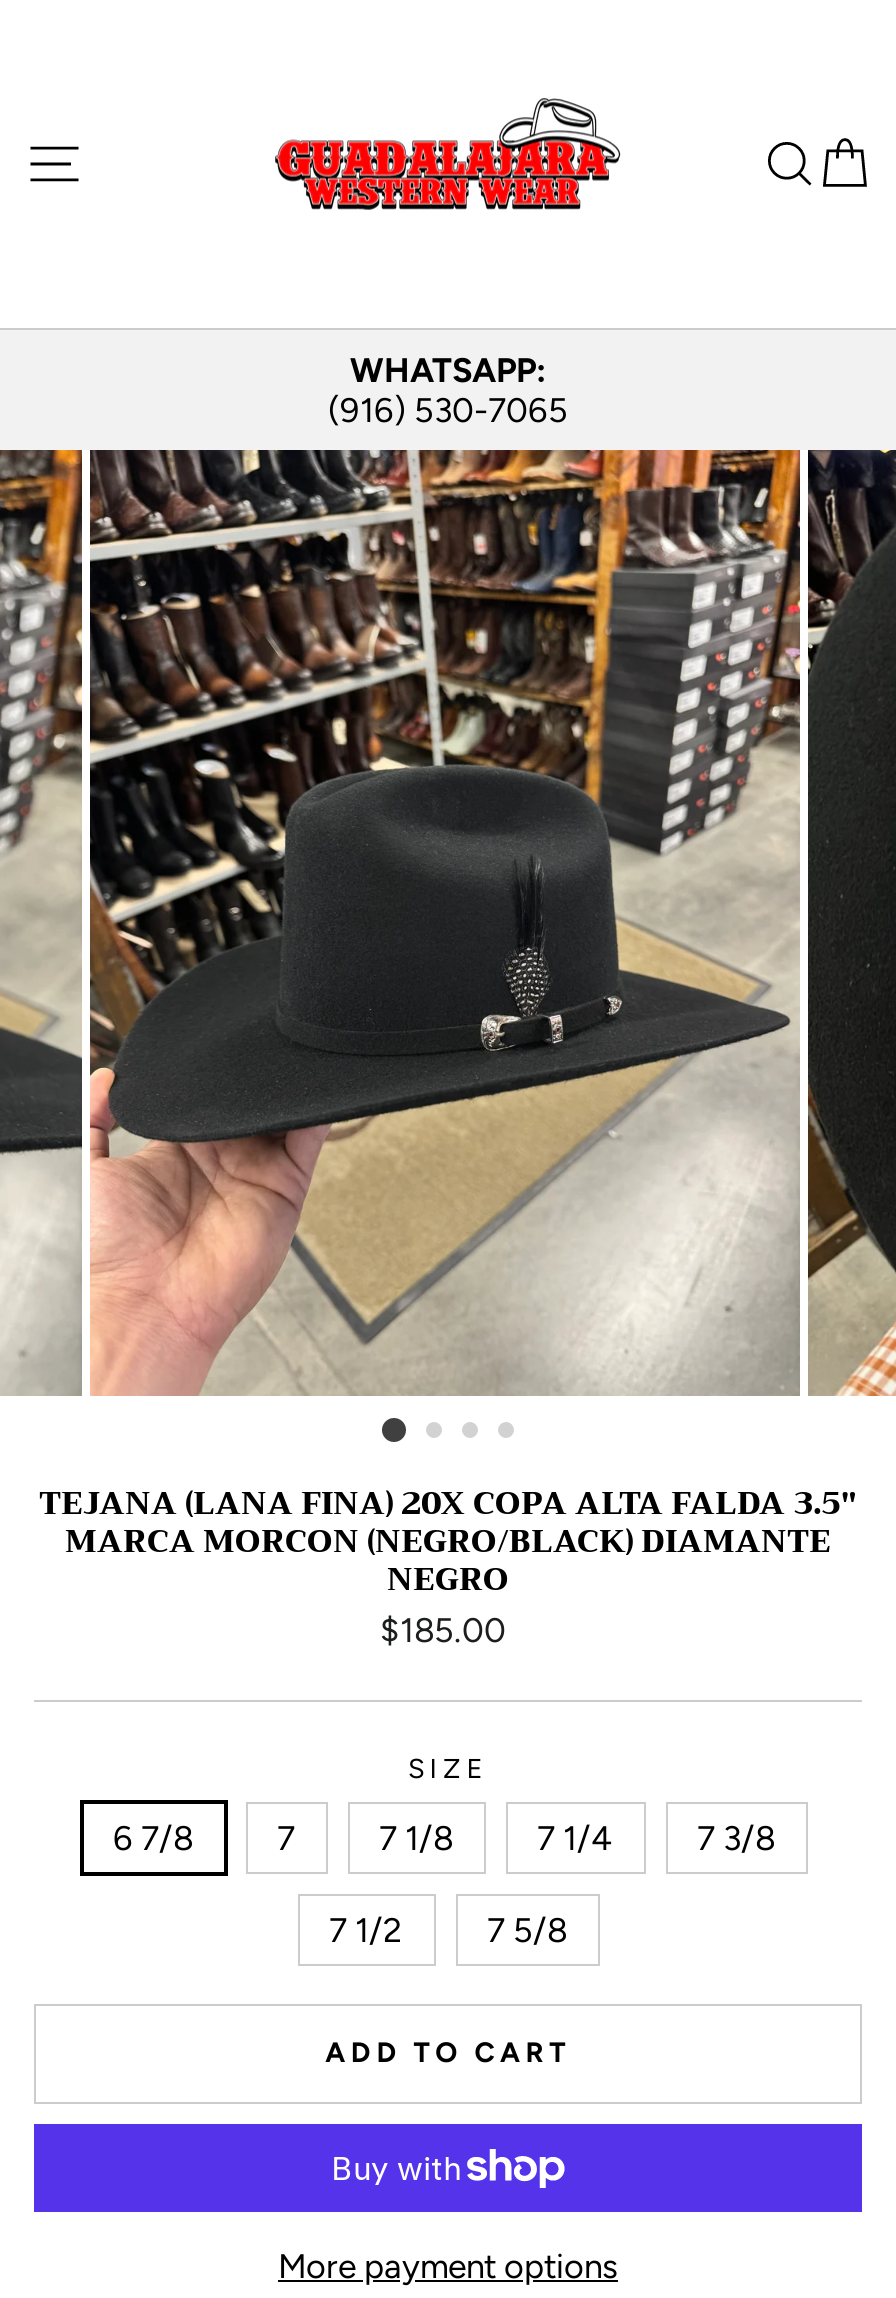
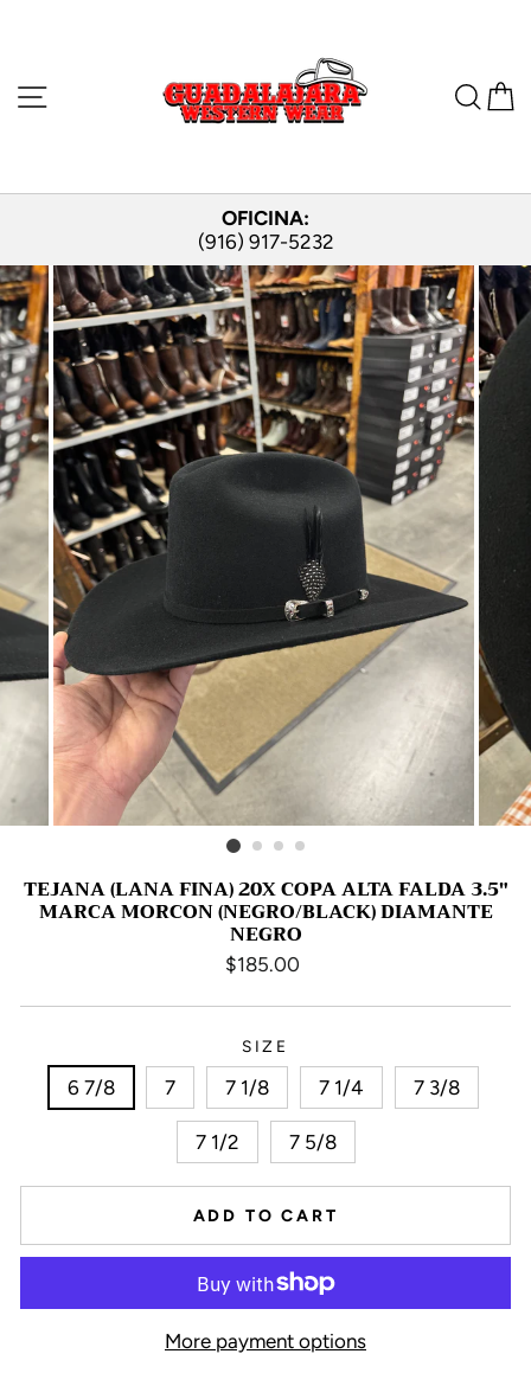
- WHATSAPP:
- (916) 530-7065
+ OFICINA:
+ (916) 917-5232
